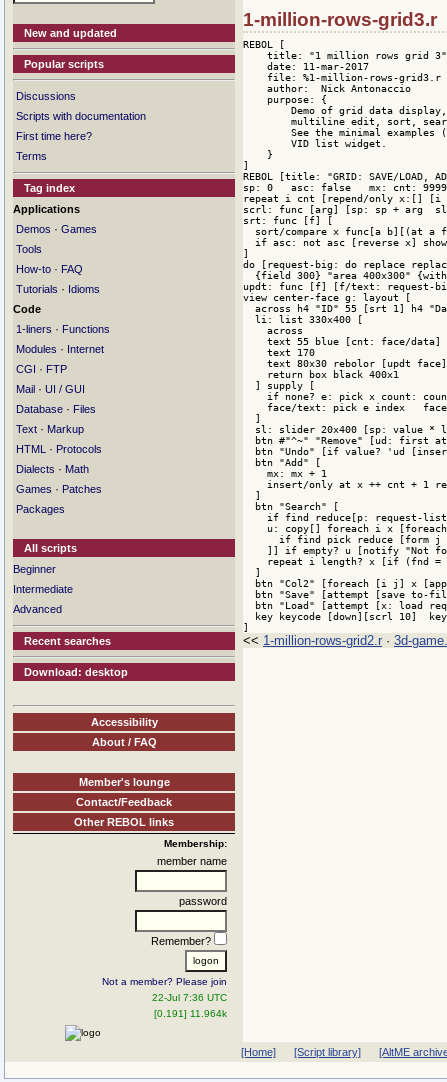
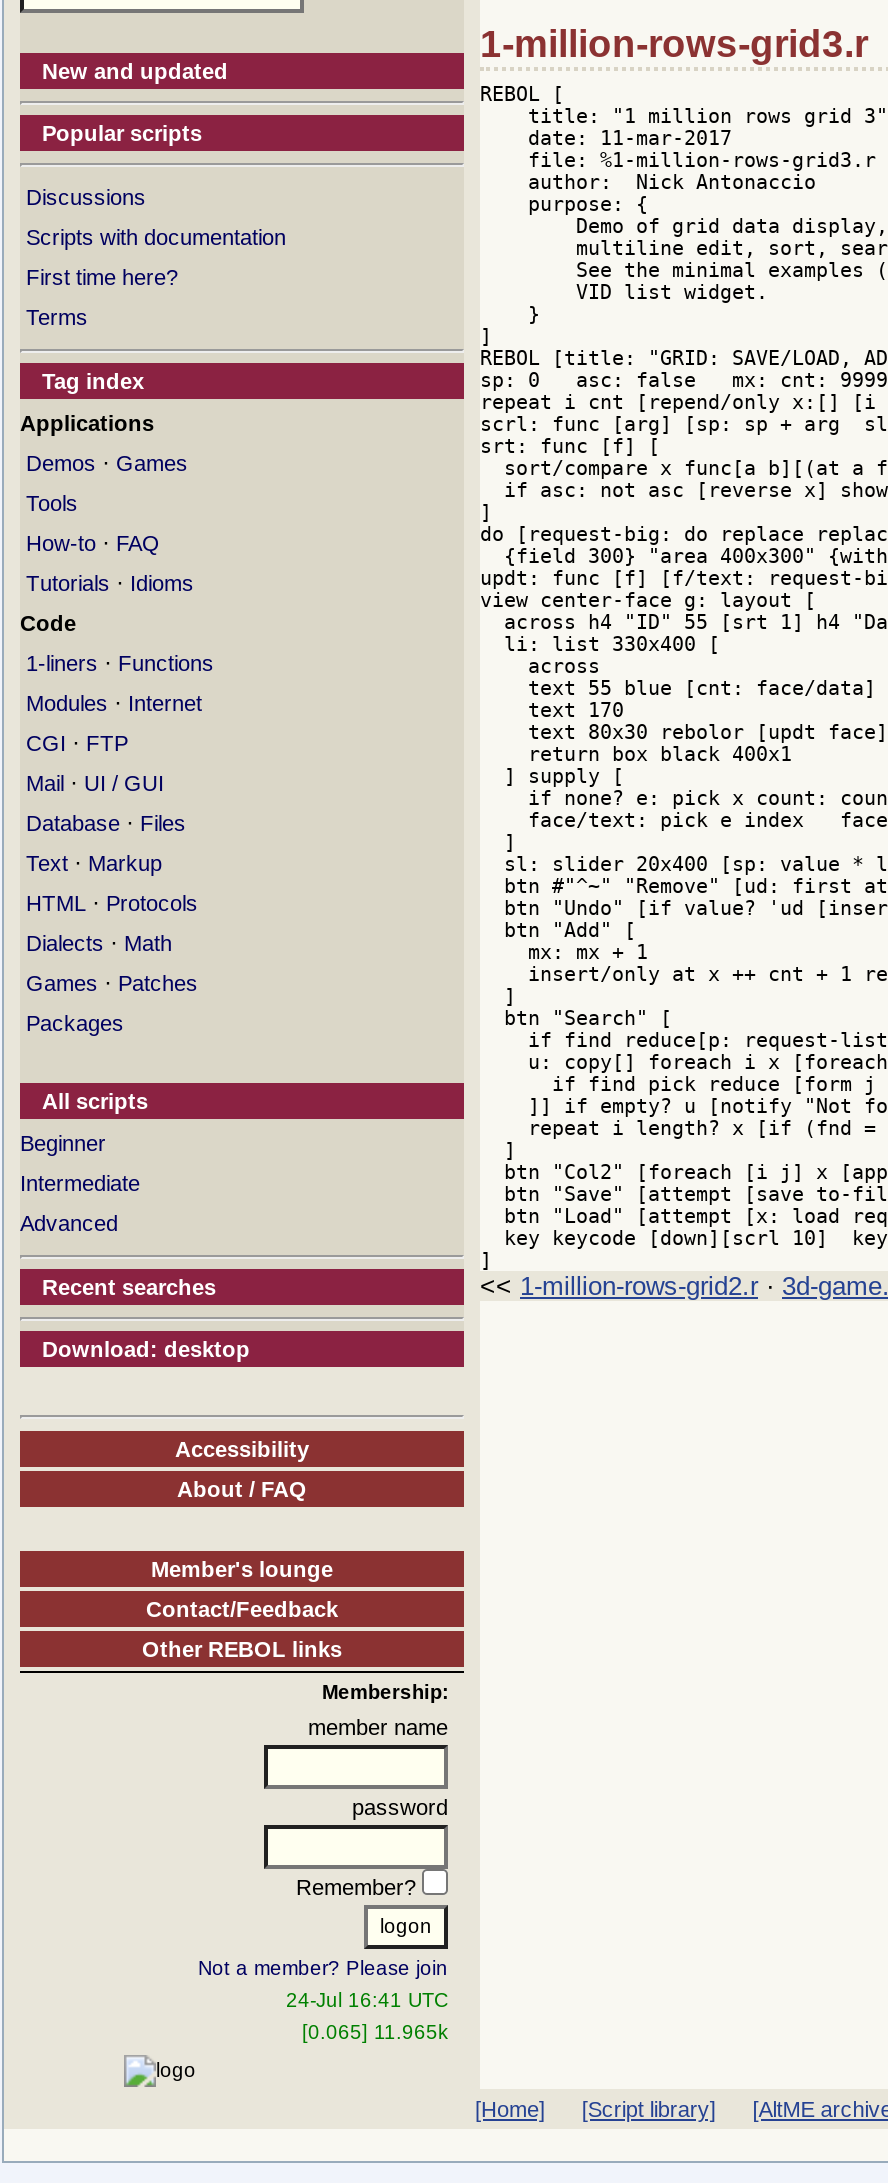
- 22-Jul 7:36 UTC
+ 24-Jul 16:41 UTC

- [0.191] 11.964k
+ [0.065] 11.965k
